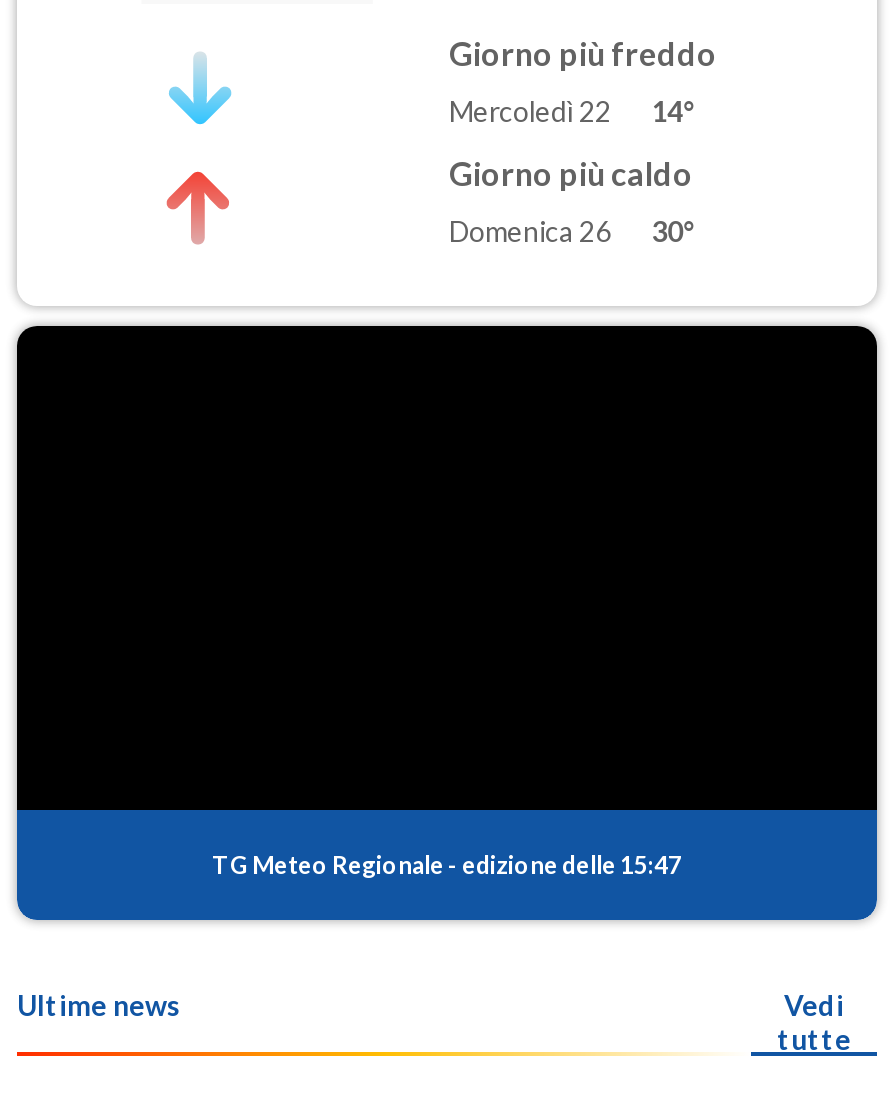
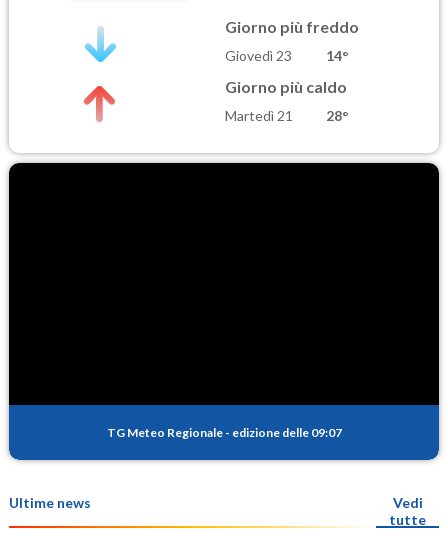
- Mercoledì 22
+ Giovedì 23

- Domenica 26
- 30°
+ Martedì 21
+ 28°

- TG Meteo Regionale - edizione delle 15:47
+ TG Meteo Regionale - edizione delle 09:07
